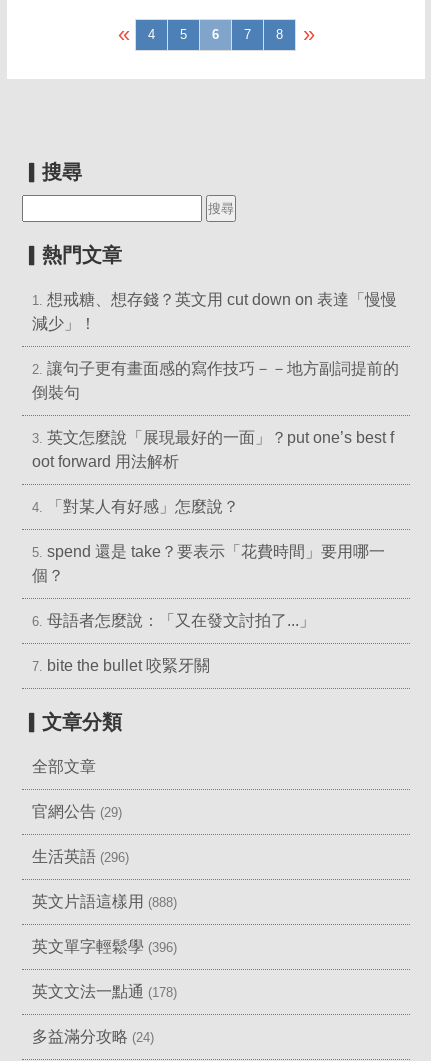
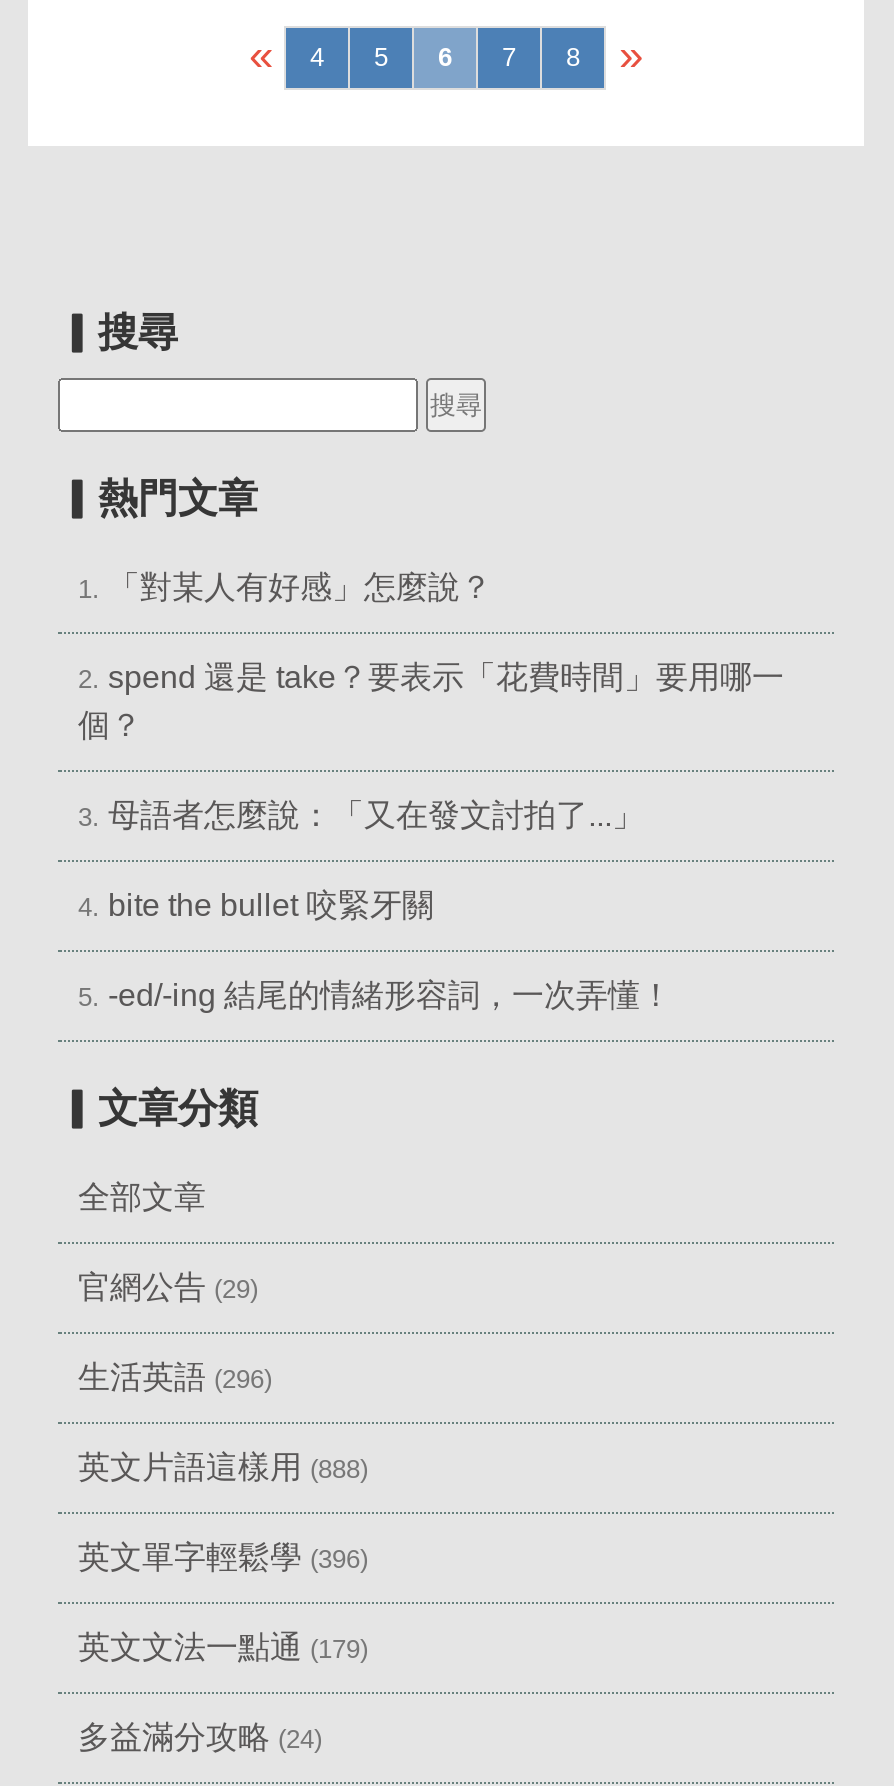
- 1. 想戒糖、想存錢？英文用 cut down on 表達「慢慢
- 減少」！
- 2. 讓句子更有畫面感的寫作技巧－－地方副詞提前的
- 倒裝句
- 3. 英文怎麼說「展現最好的一面」？put one’s best f
- oot forward 用法解析
- 4. 「對某人有好感」怎麼說？
- 5. spend 還是 take？要表示「花費時間」要用哪一
+ 1. 「對某人有好感」怎麼說？
+ 2. spend 還是 take？要表示「花費時間」要用哪一

moved up: 個？

- 6. 母語者怎麼說：「又在發文討拍了...」
- 7. bite the bullet 咬緊牙關
+ 3. 母語者怎麼說：「又在發文討拍了...」
+ 4. bite the bullet 咬緊牙關
+ 5. -ed/-ing 結尾的情緒形容詞，一次弄懂！

- 英文文法一點通(178)
+ 英文文法一點通(179)
